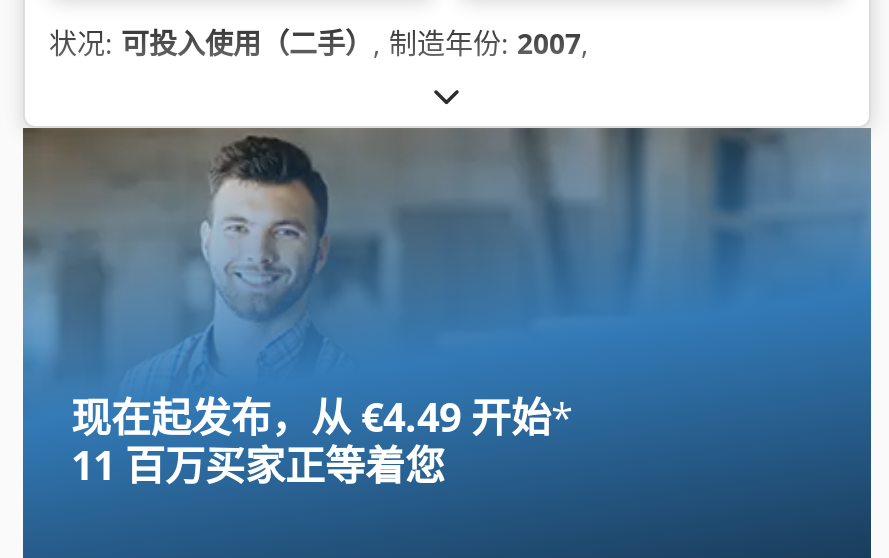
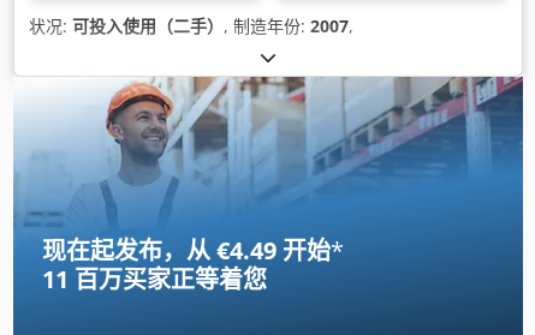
- [image]
+ [image]
